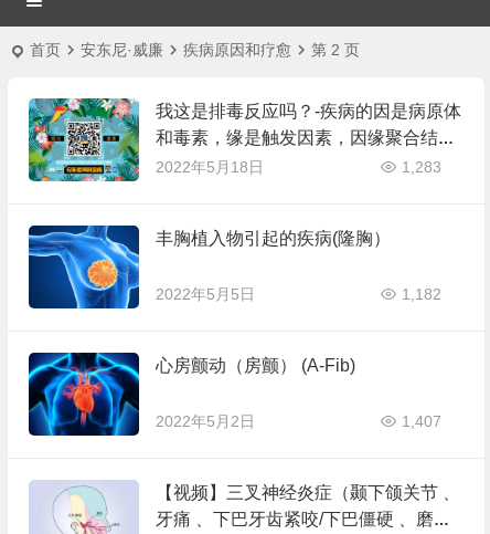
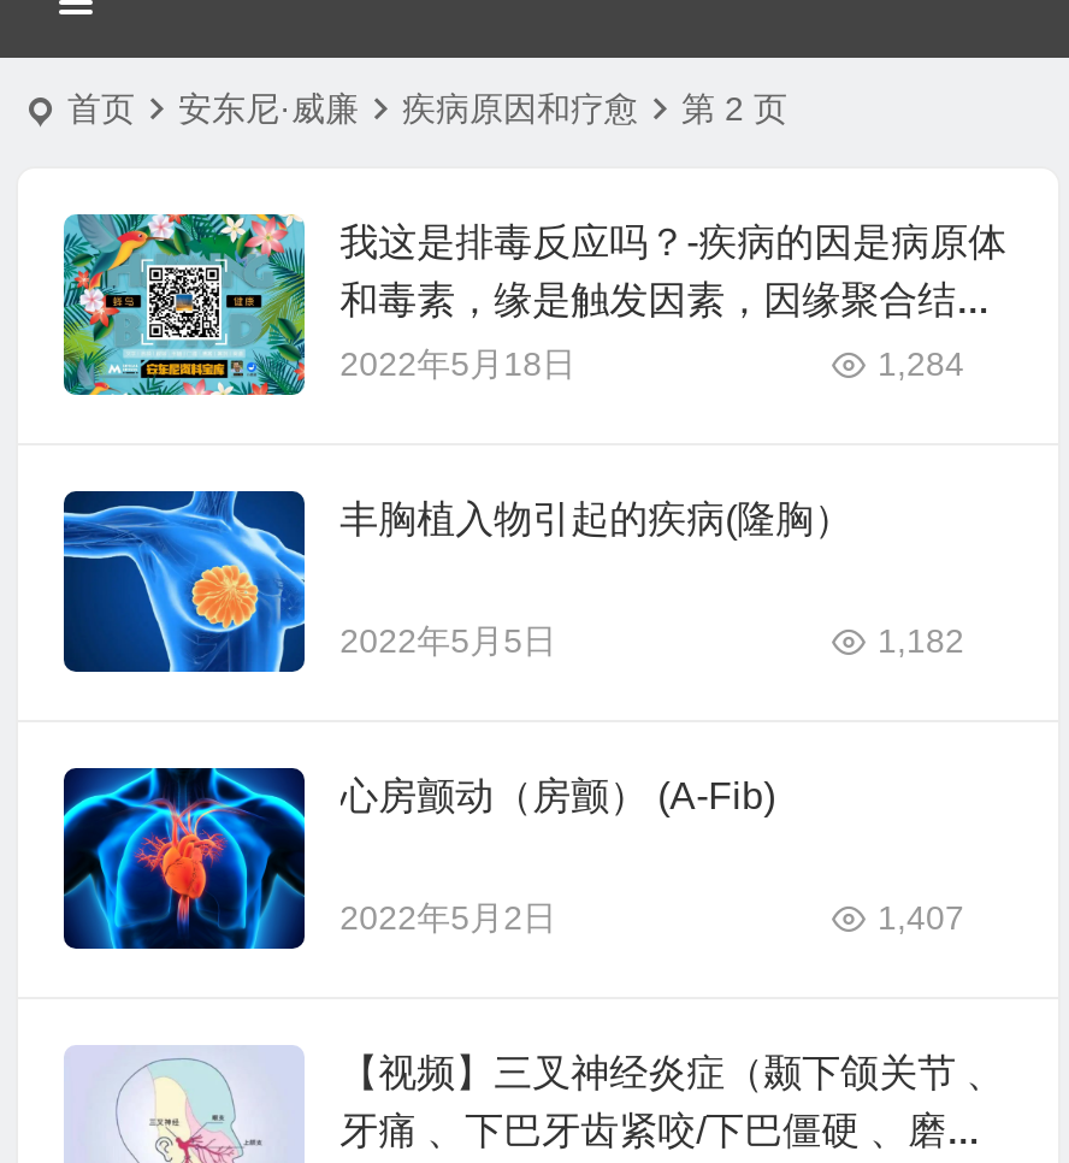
- 1,283
+ 1,284
